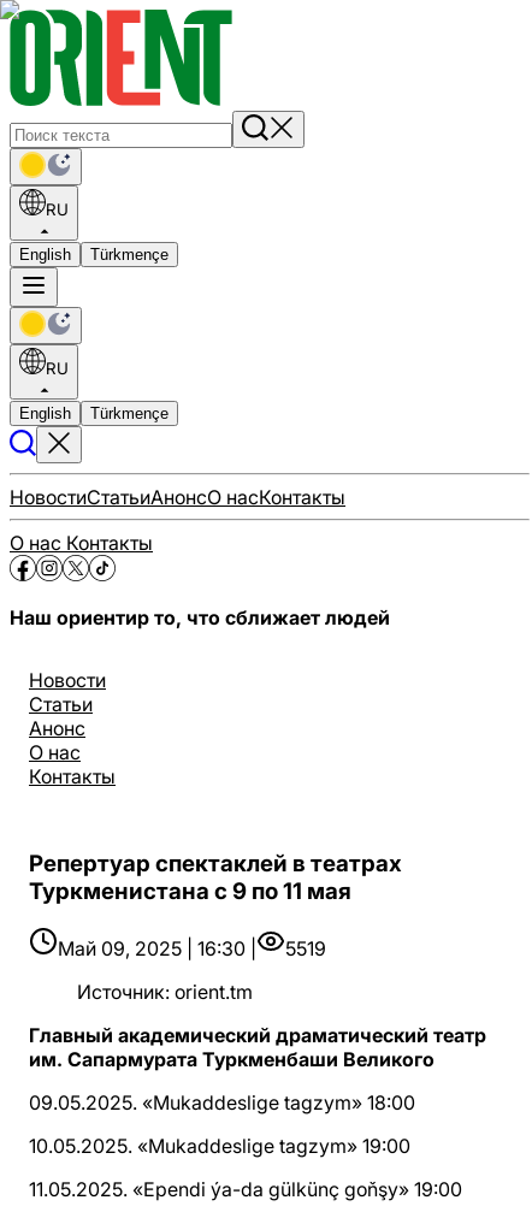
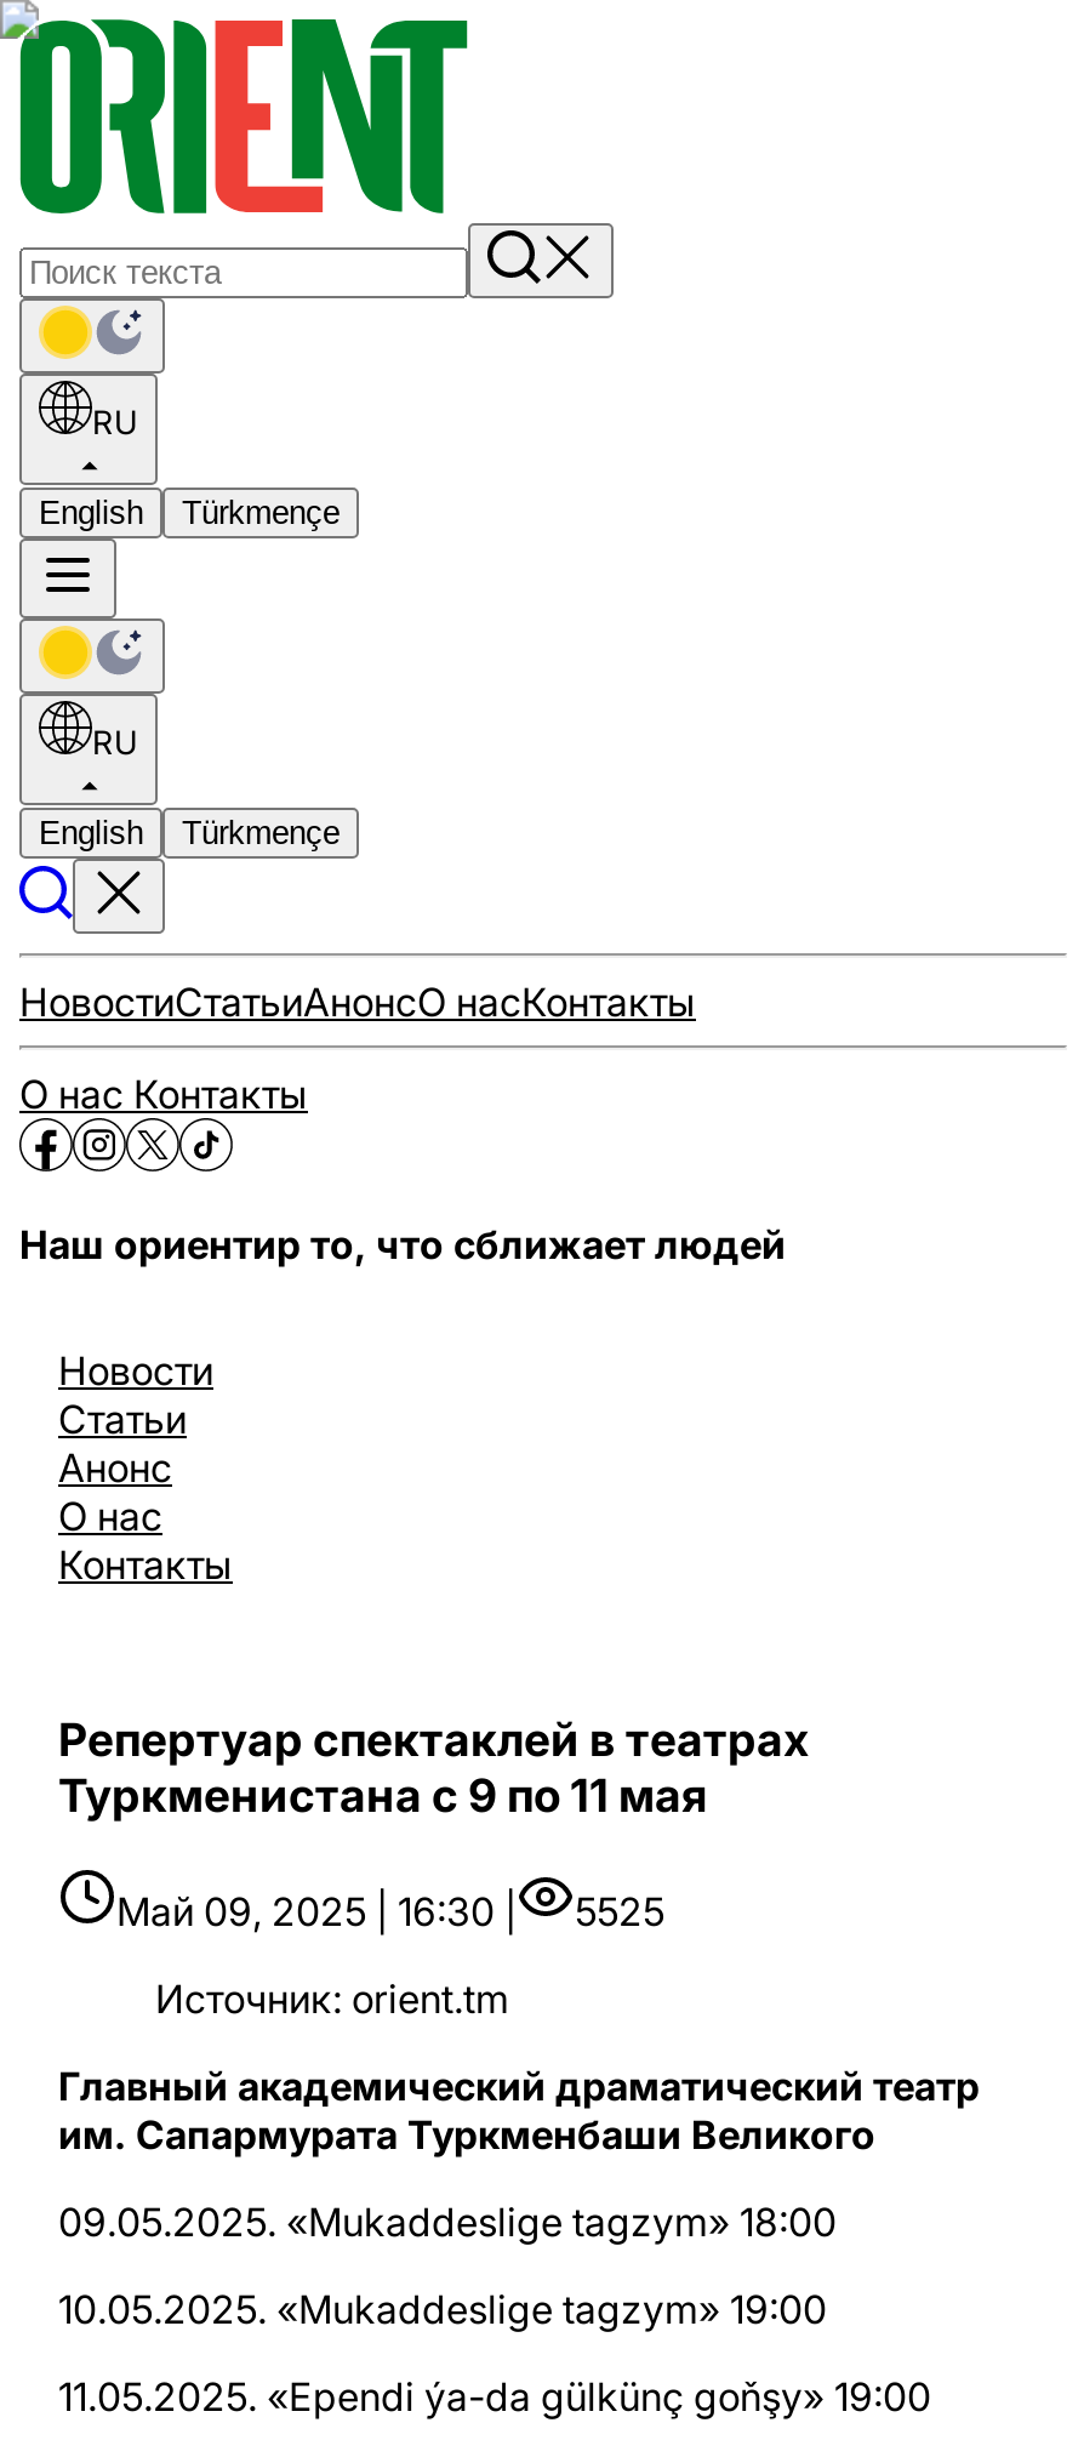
- 5519
+ 5525
